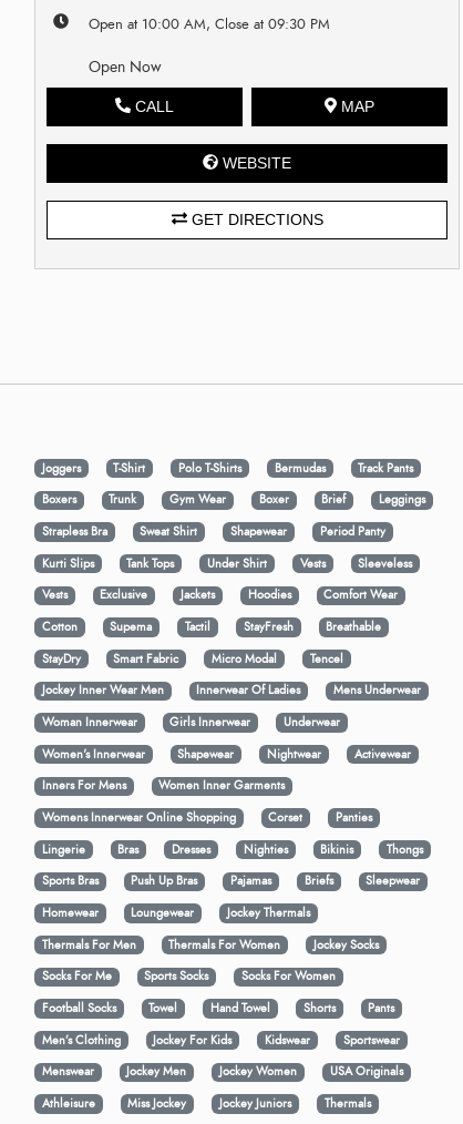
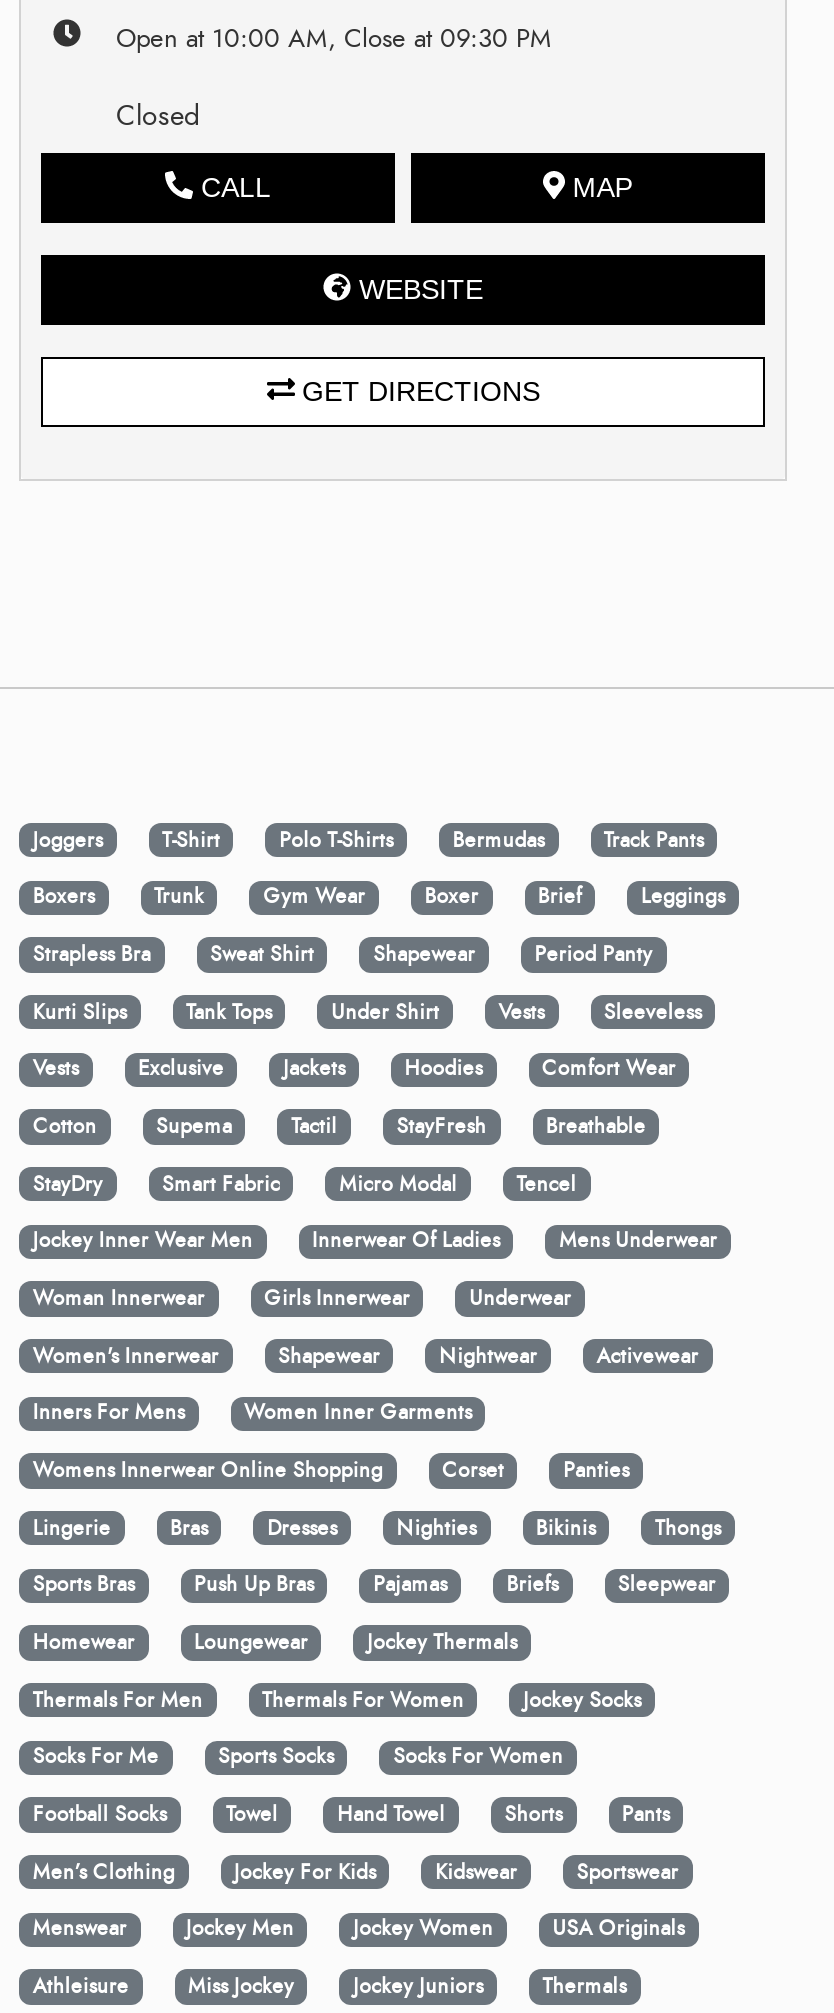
- Open Now
+ Closed
